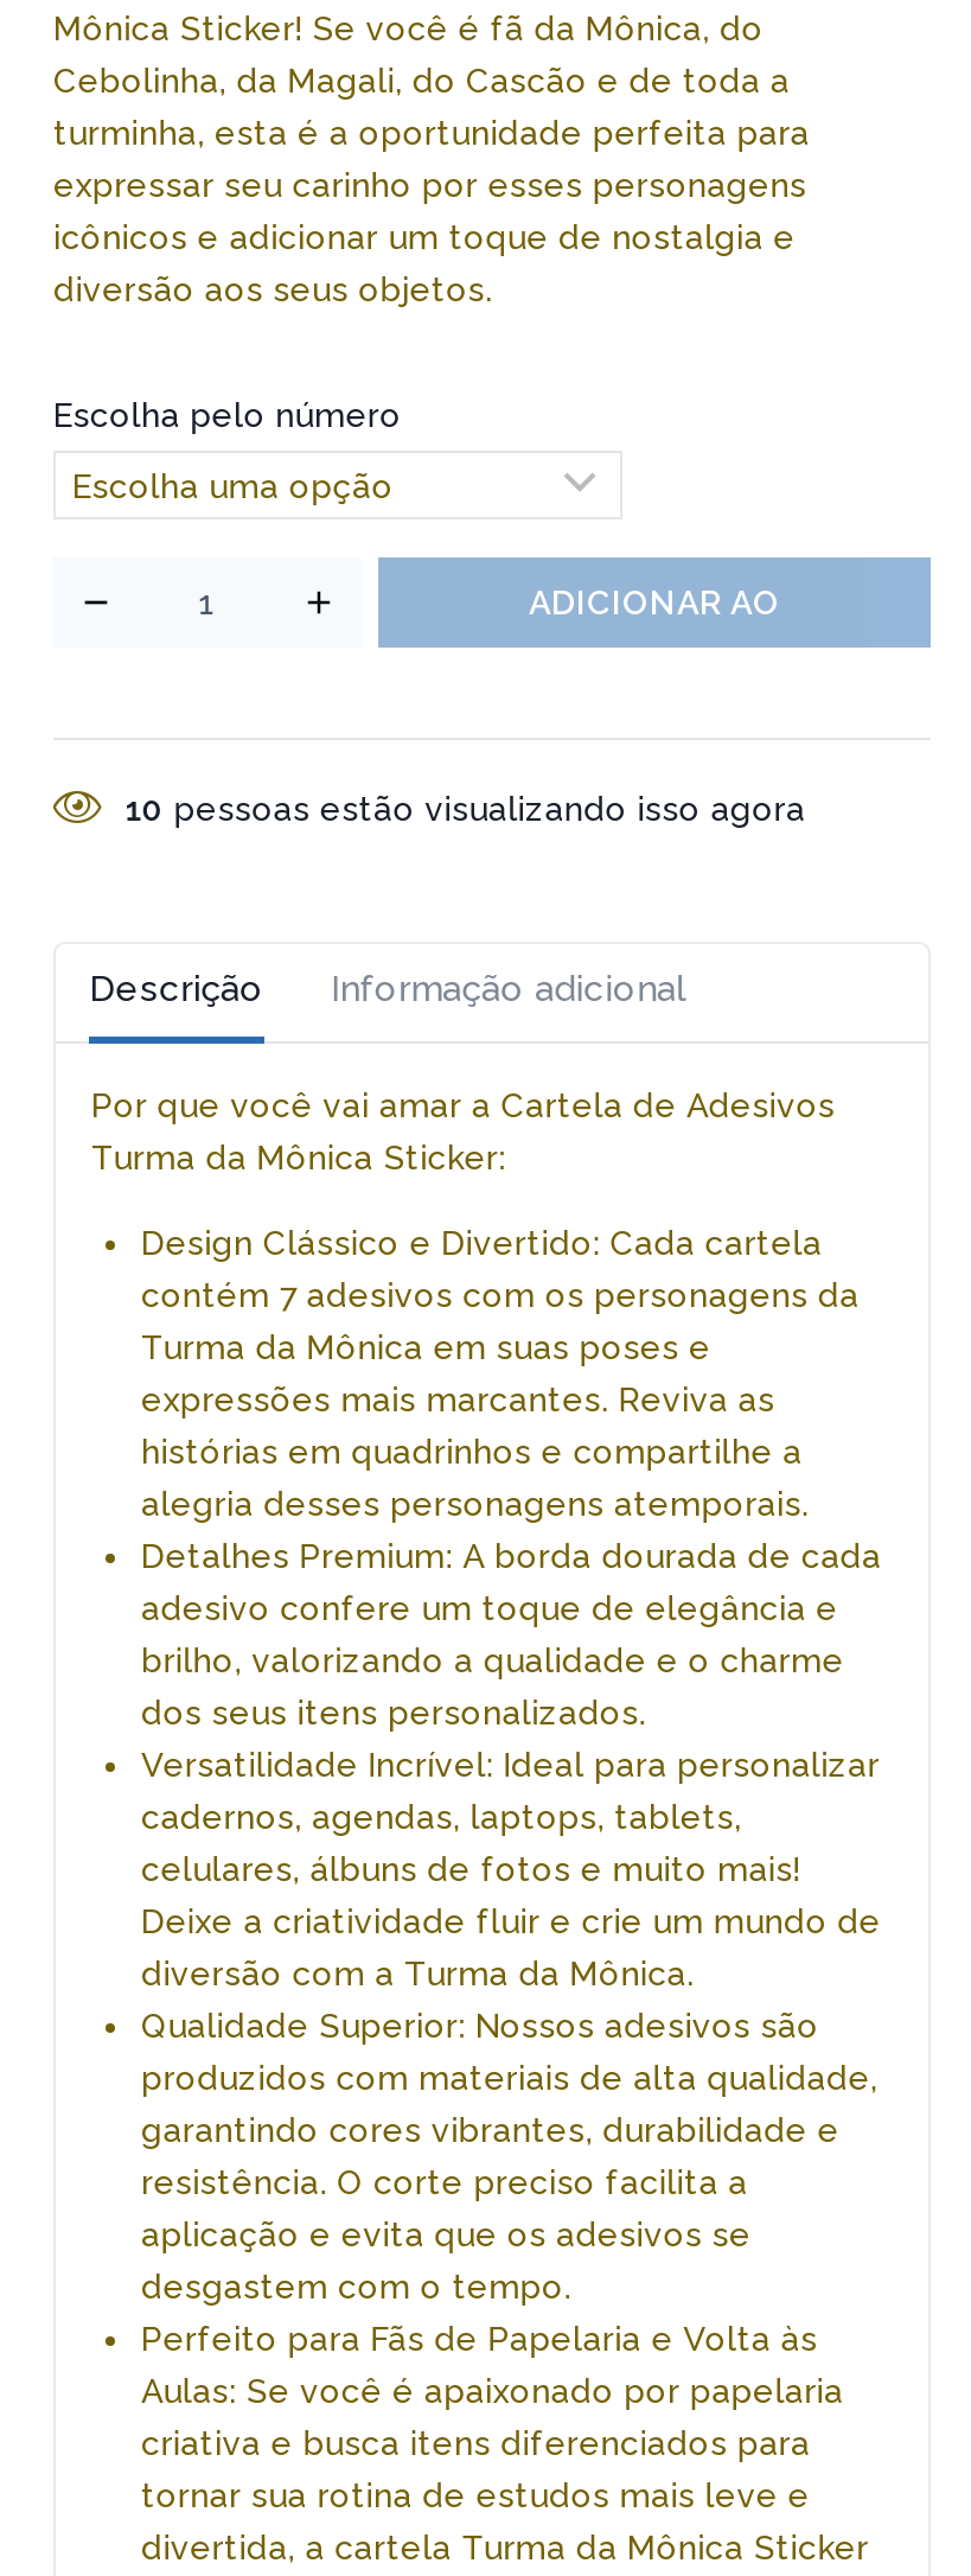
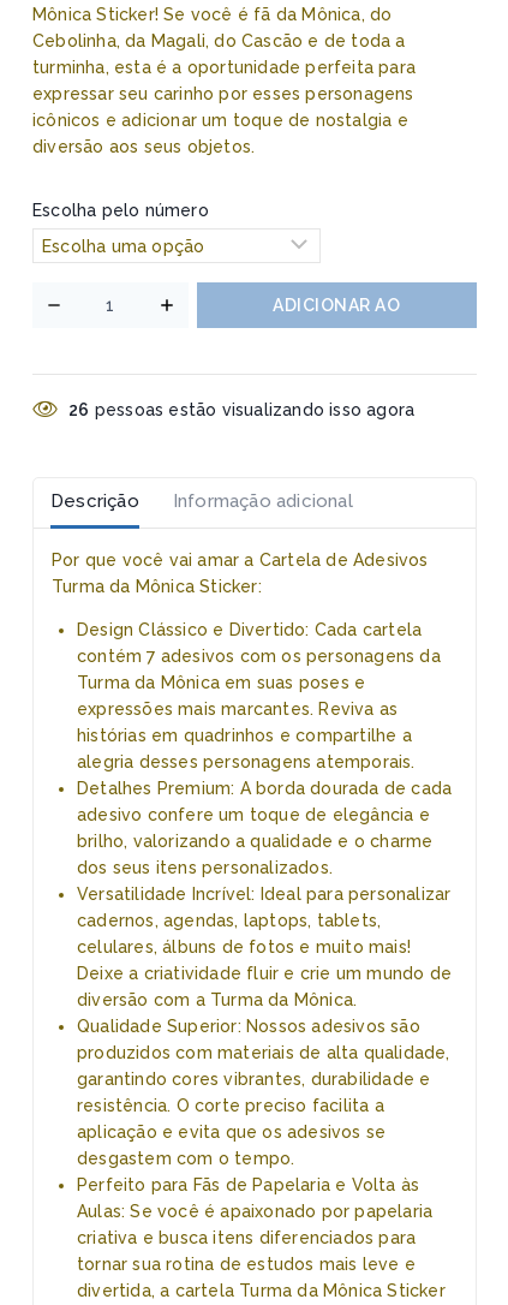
- 10 pessoas estão visualizando isso agora
+ 26 pessoas estão visualizando isso agora
